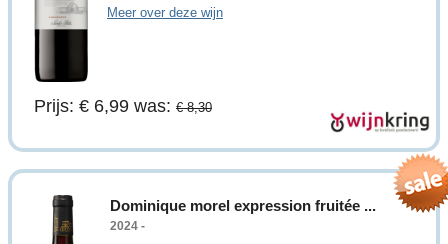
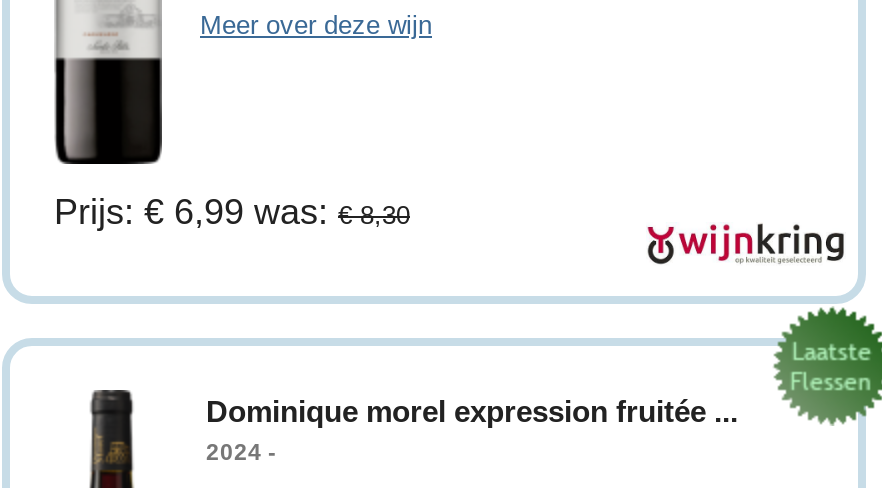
- [image]
+ [image]
